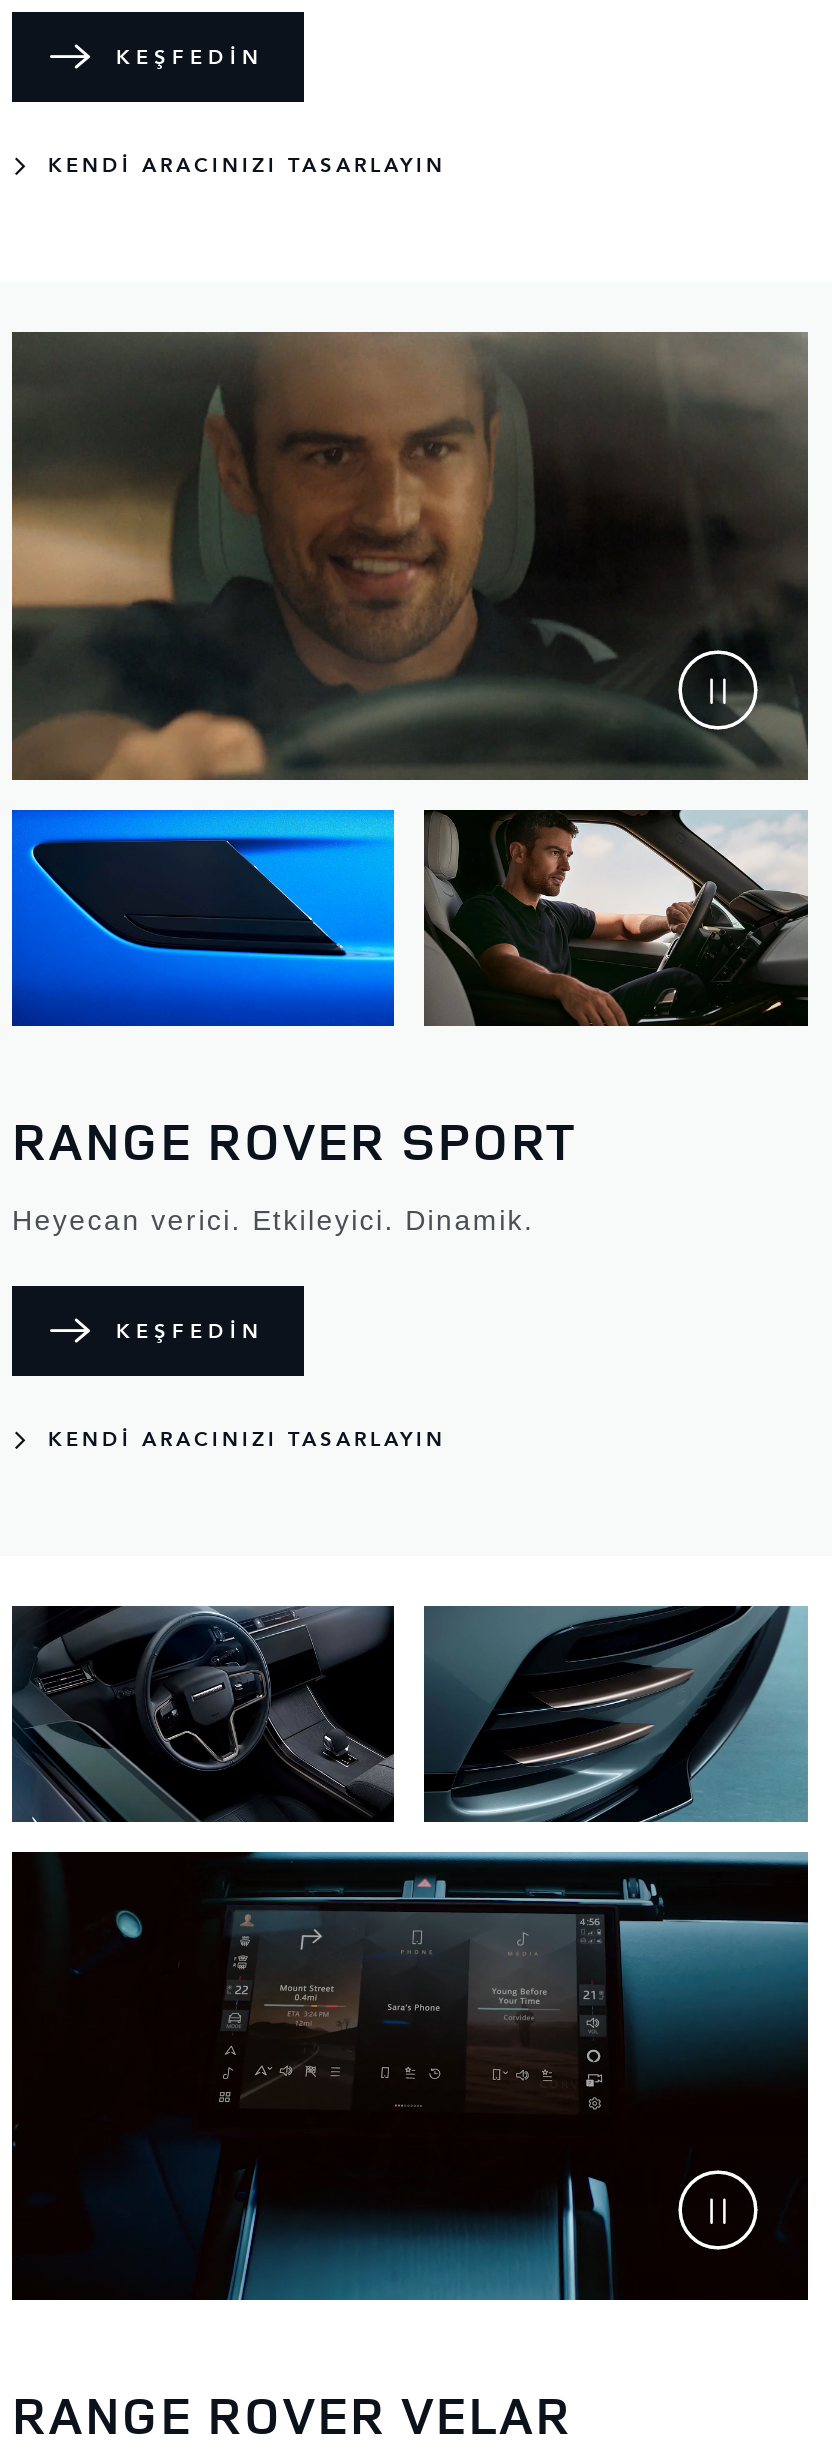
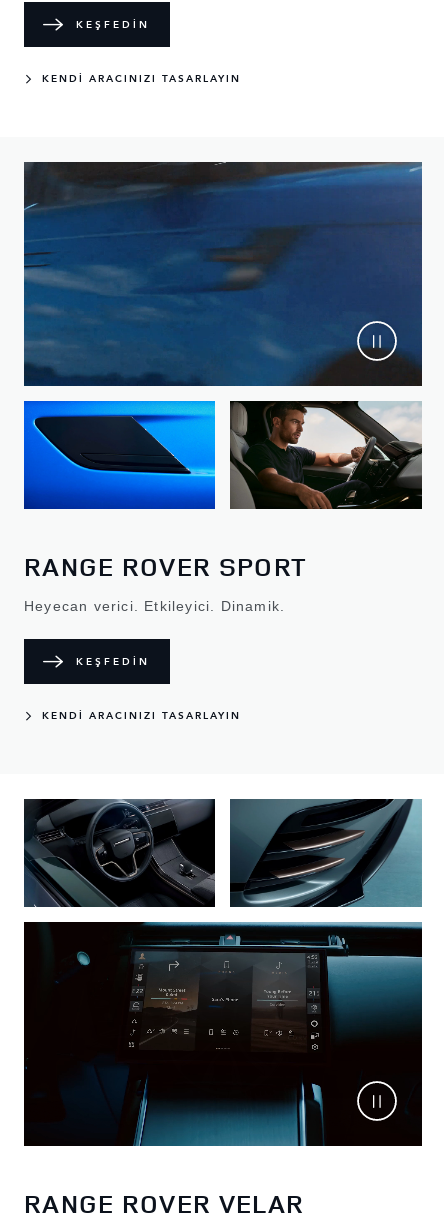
- [image]
+ [image]
